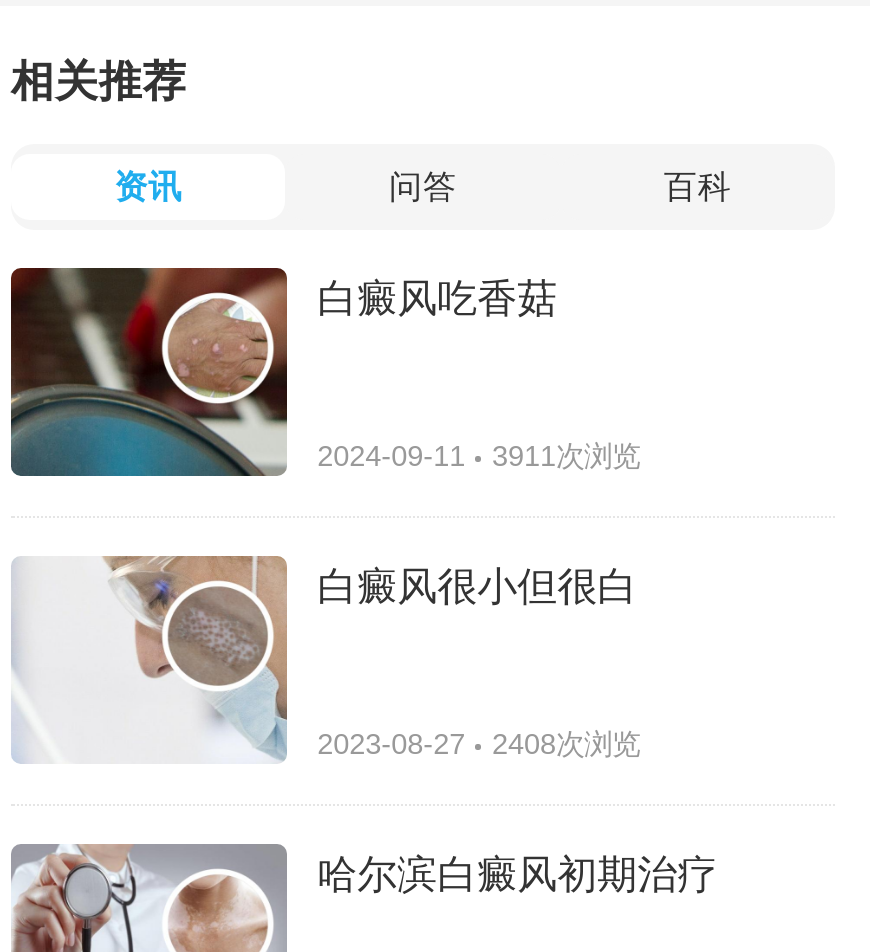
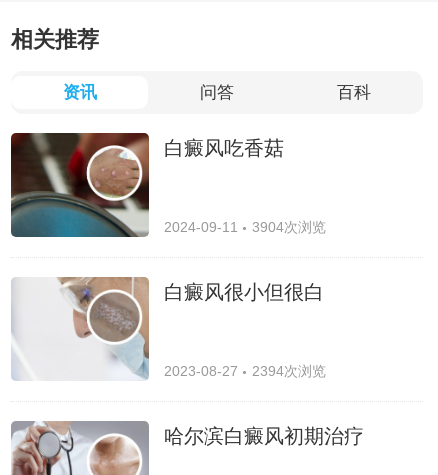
- 2024-09-11 3911次浏览
+ 2024-09-11 3904次浏览

- 2023-08-27 2408次浏览
+ 2023-08-27 2394次浏览
